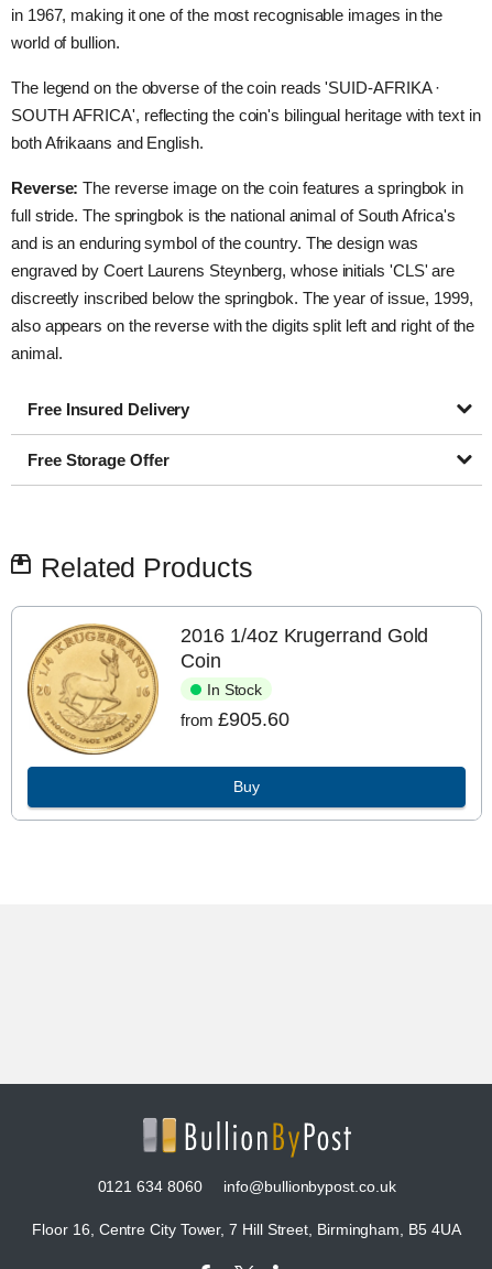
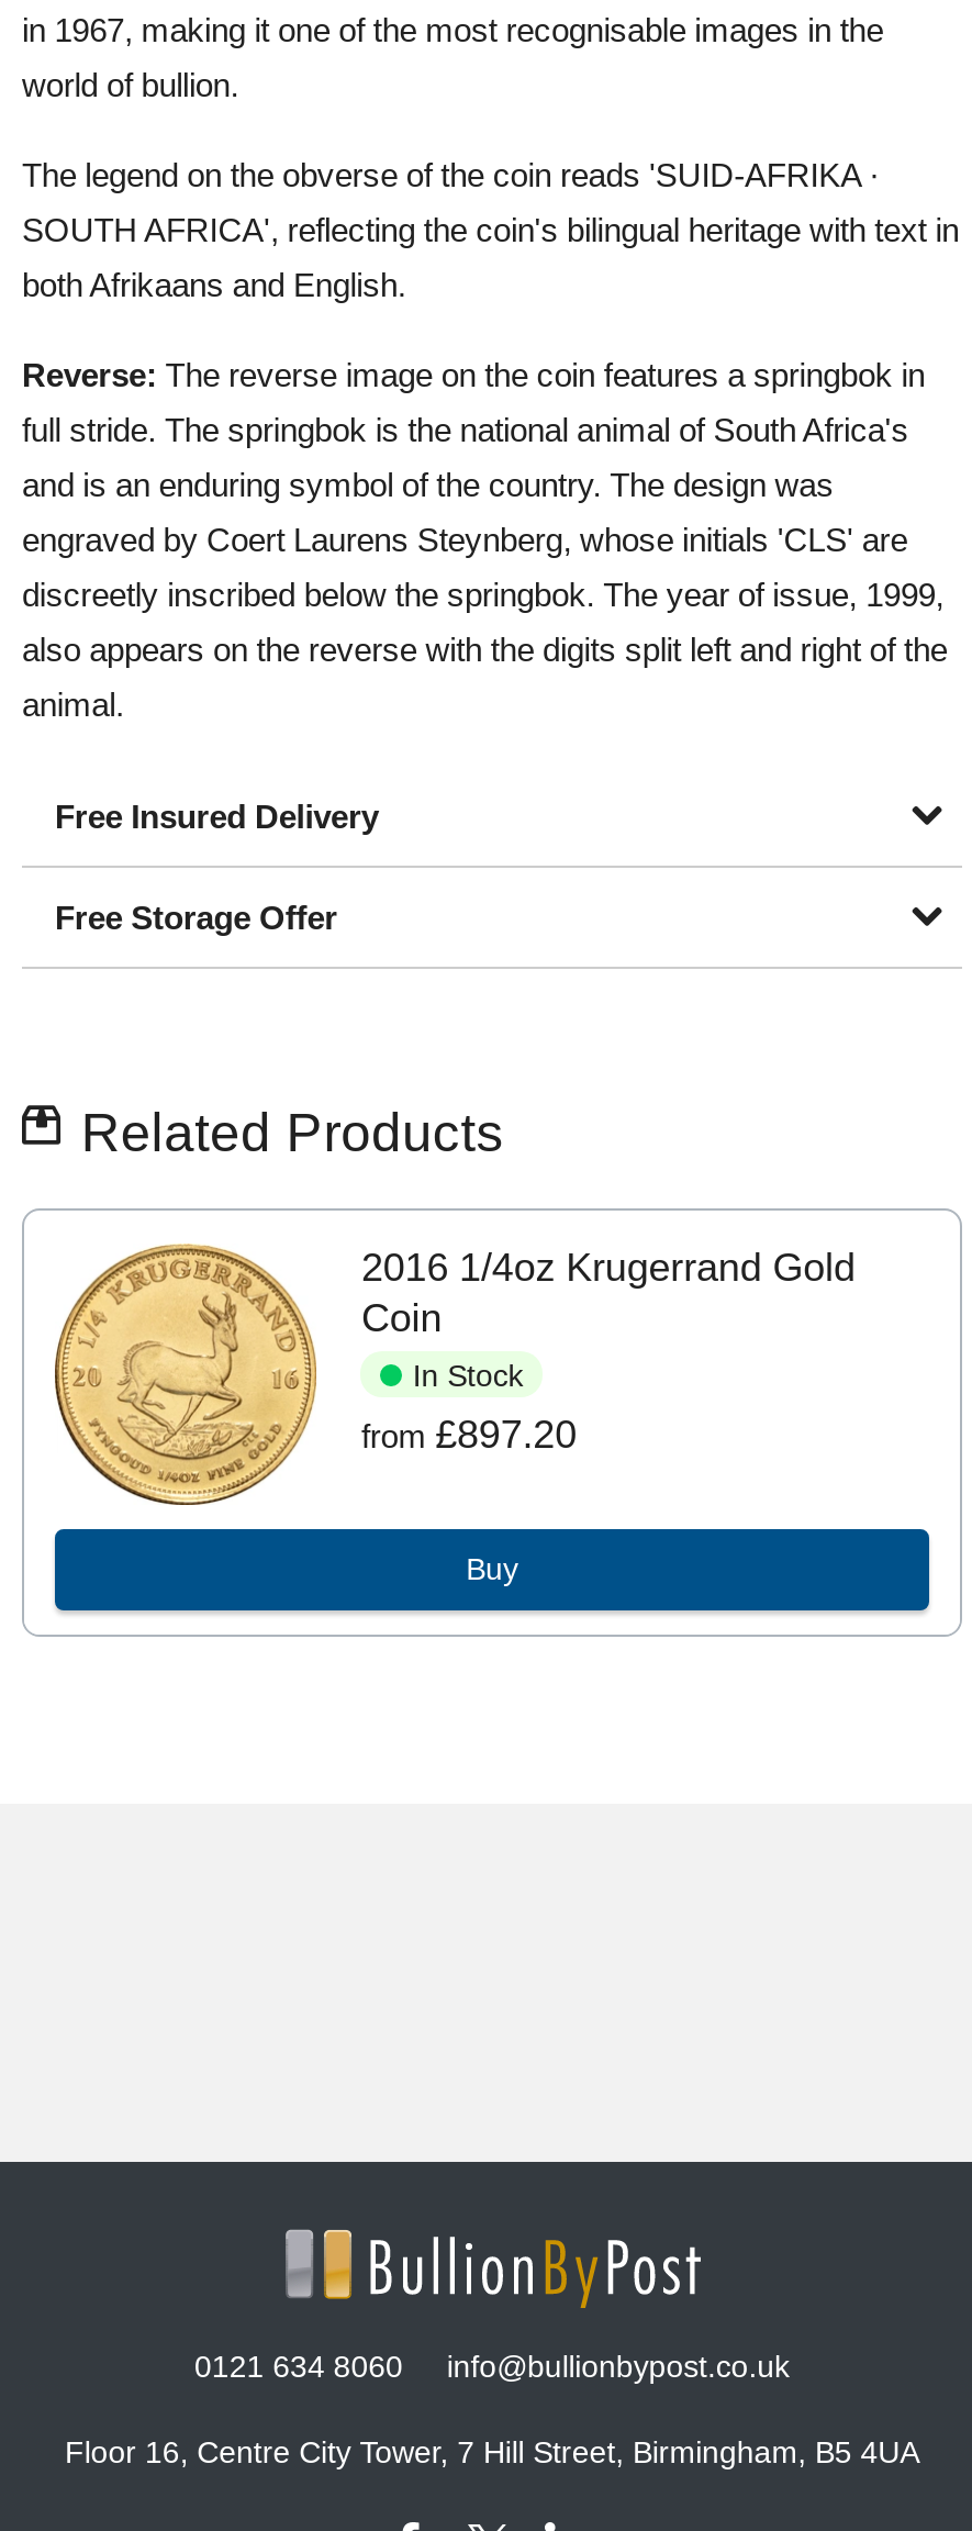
- from £905.60
+ from £897.20
